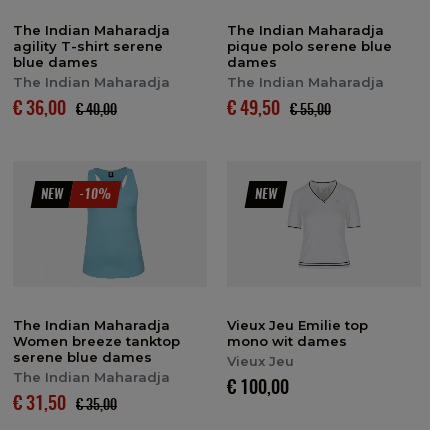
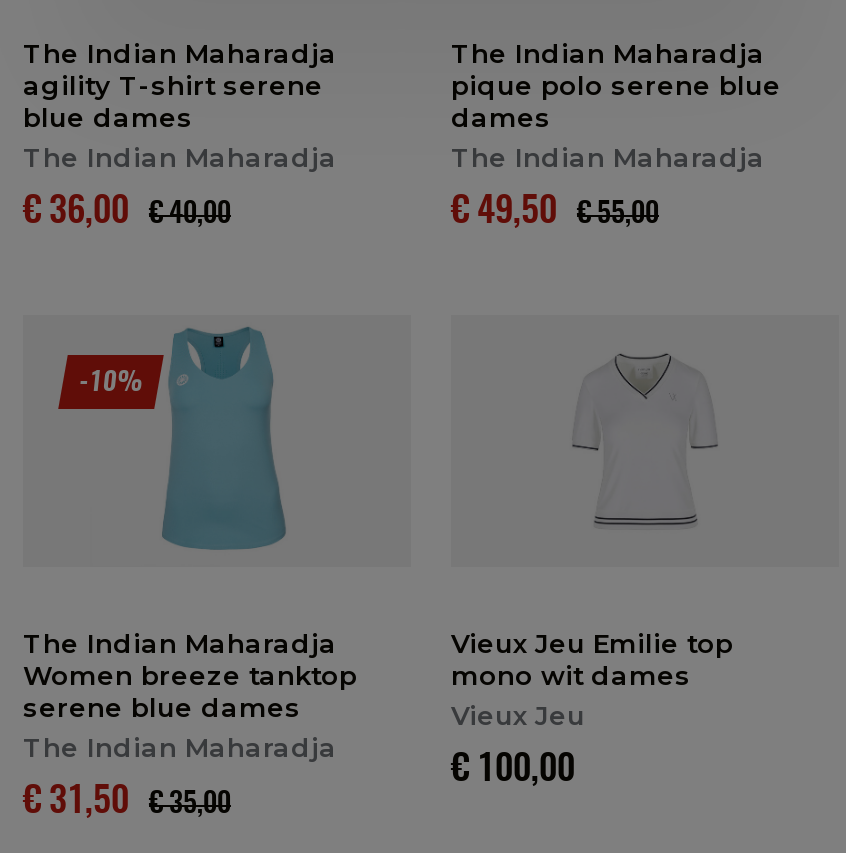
- NEW

- NEW
